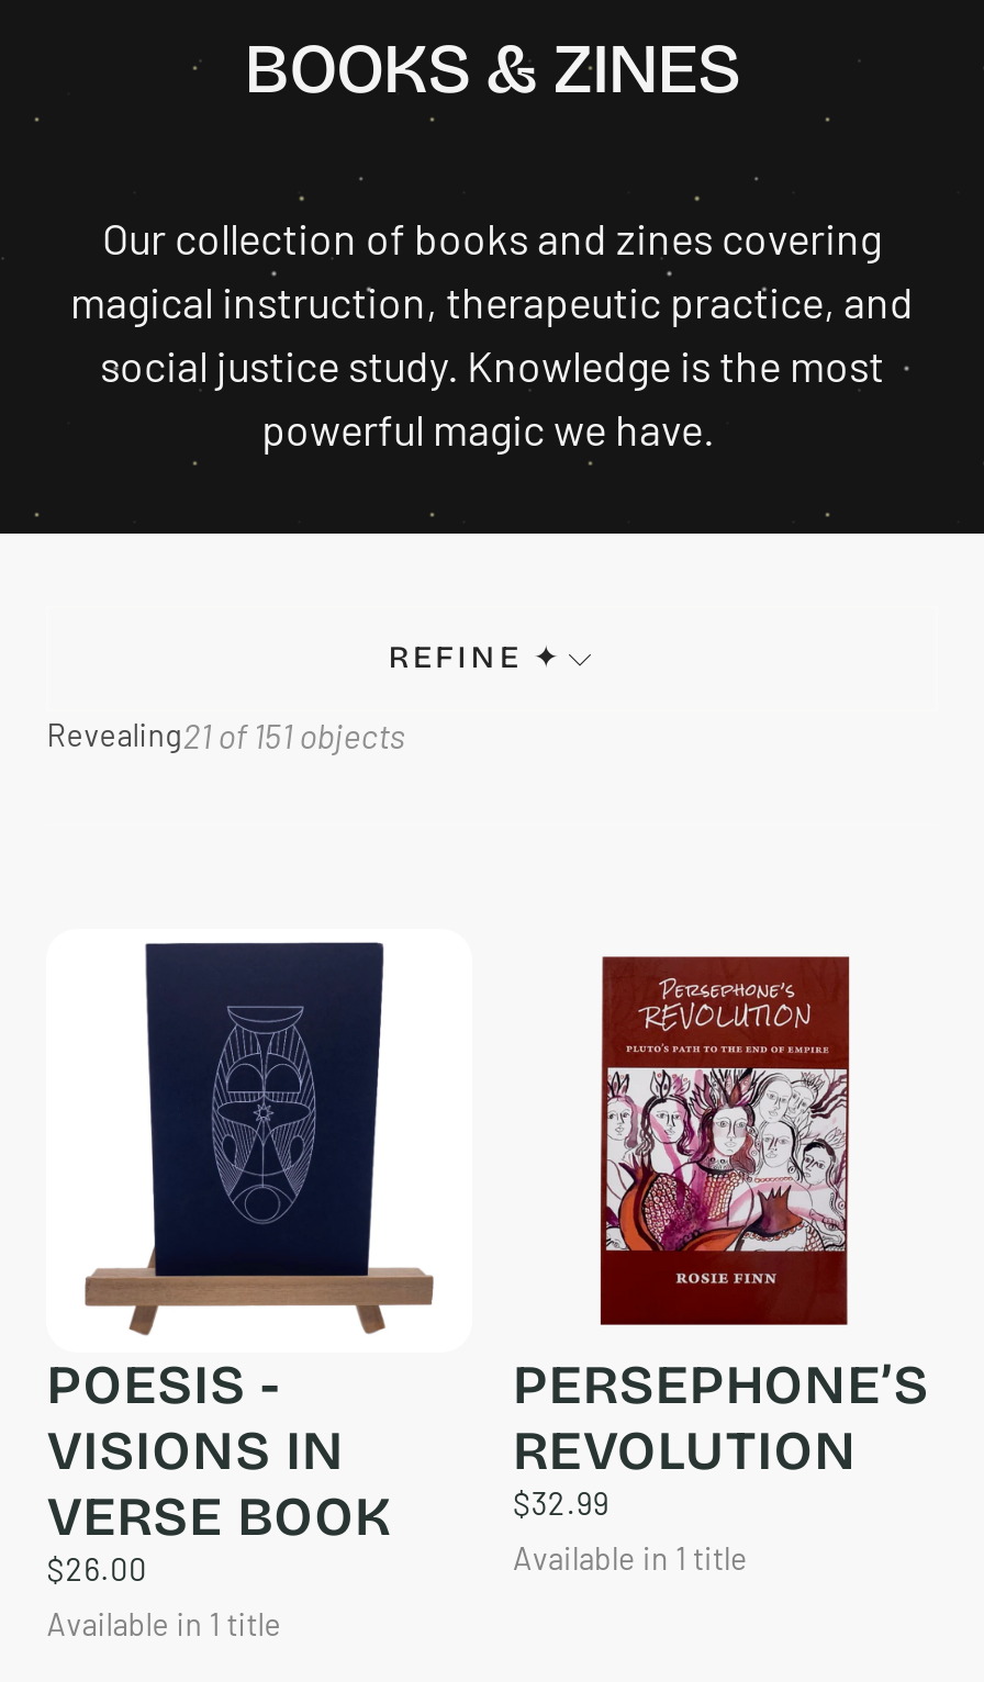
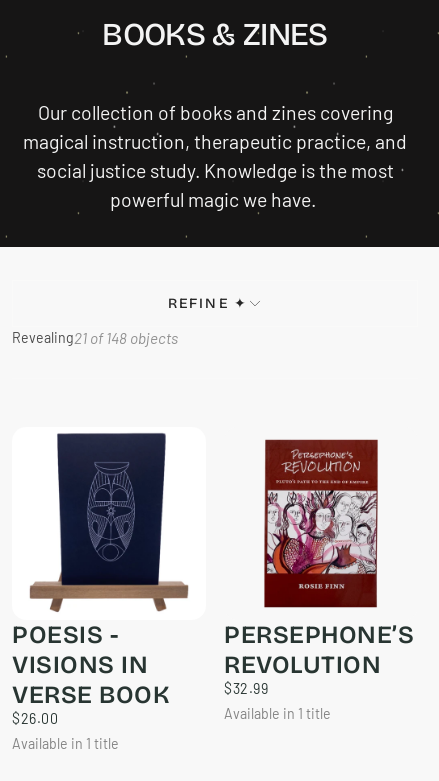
- Revealing21 of 151 objects
+ Revealing21 of 148 objects
